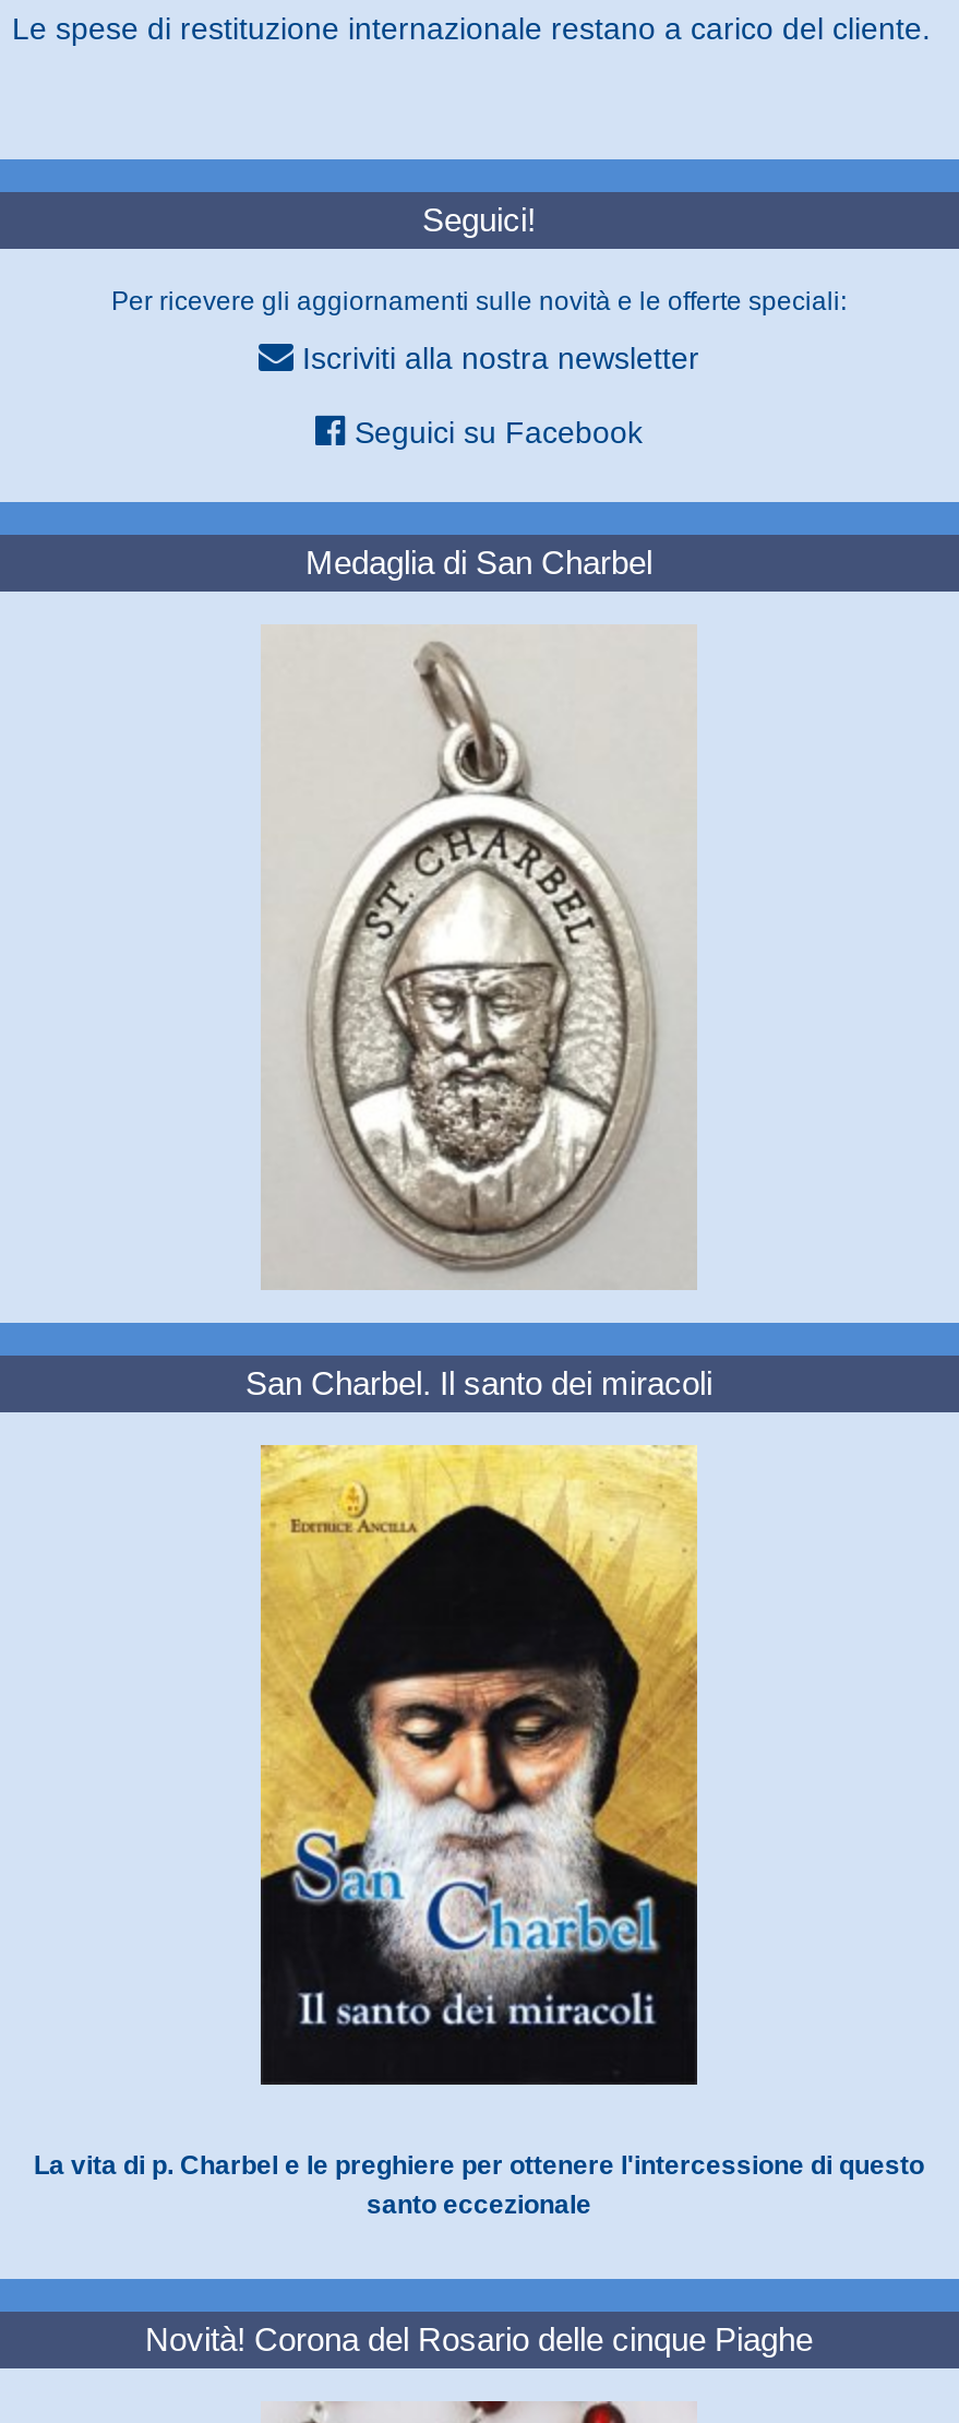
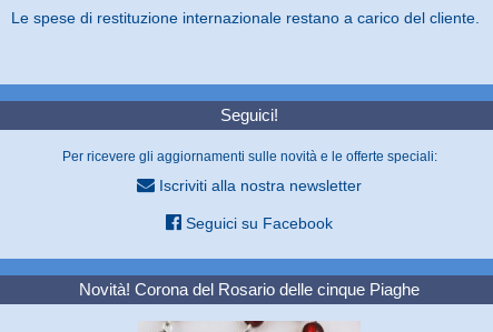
- Medaglia di San Charbel

- [image]
- San Charbel. Il santo dei miracoli

- [image]
- La vita di p. Charbel e le preghiere per ottenere l'intercessione di questo
- santo eccezionale
